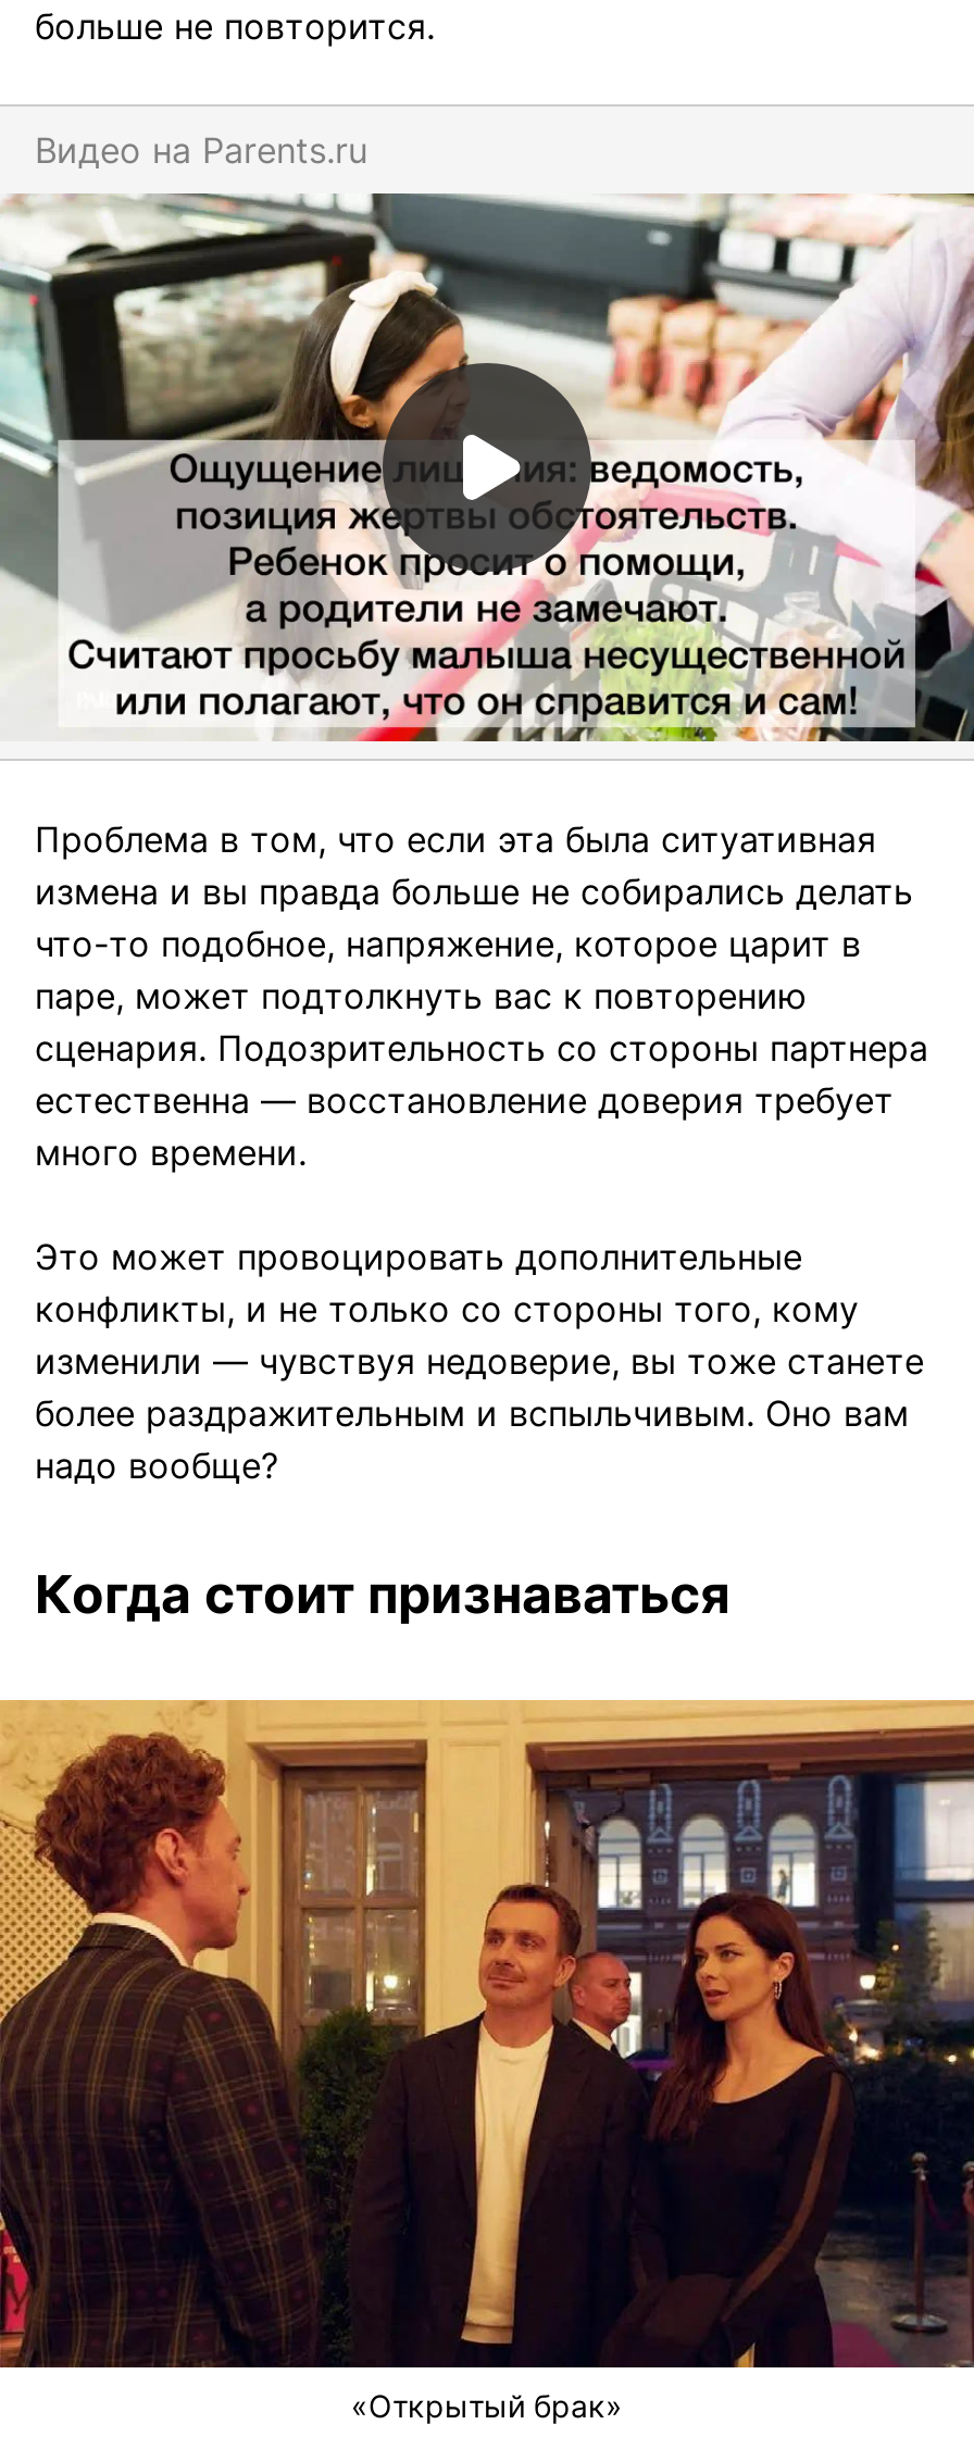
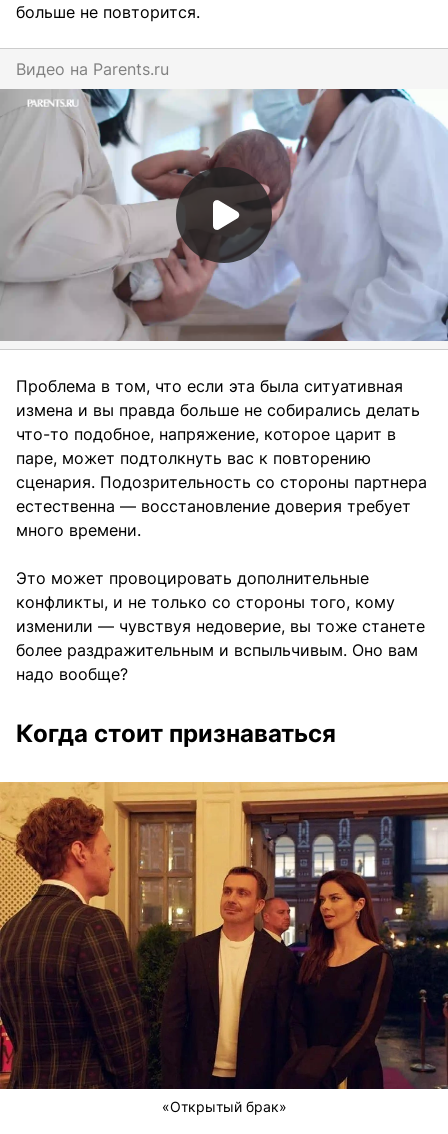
- [image]
+ [image]
